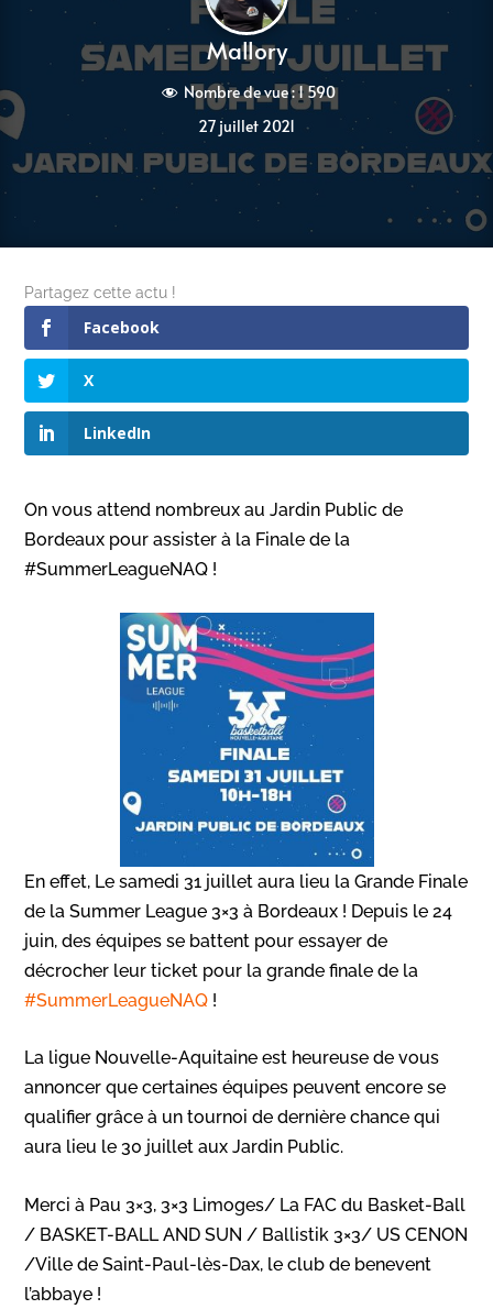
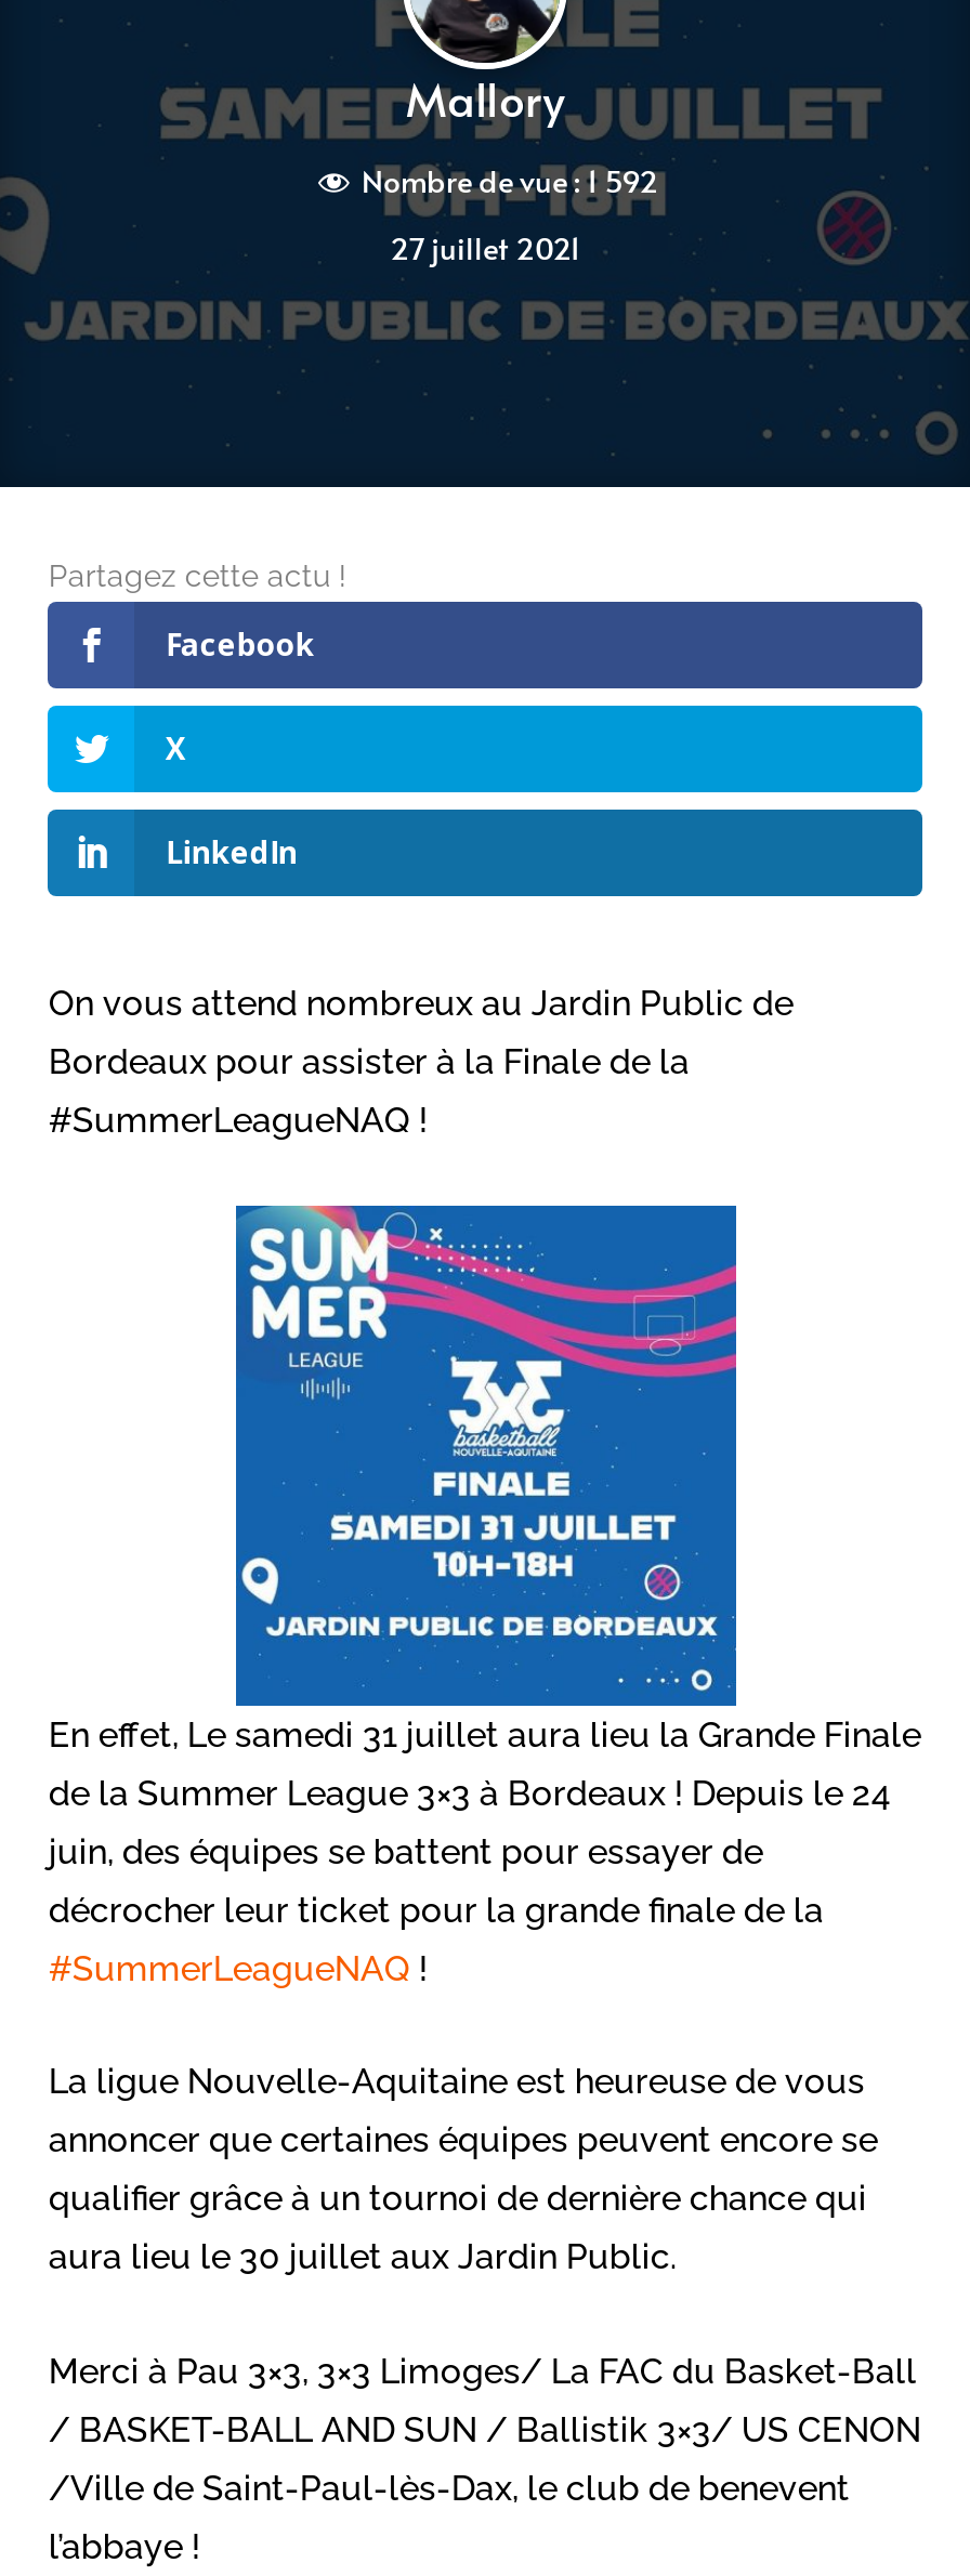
- Nombre de vue : 1 590
+ Nombre de vue : 1 592
